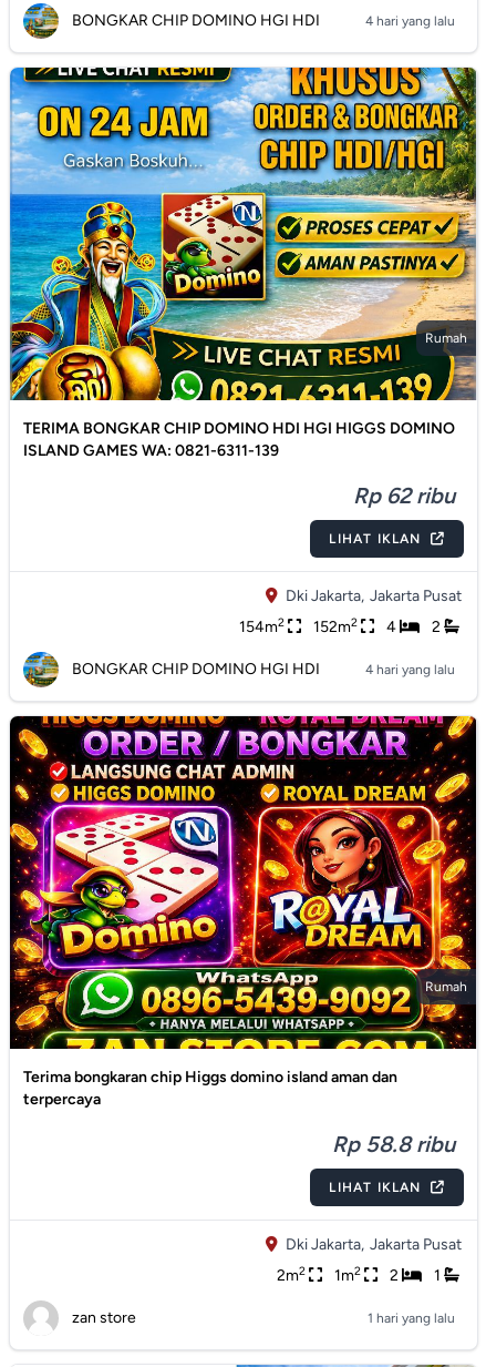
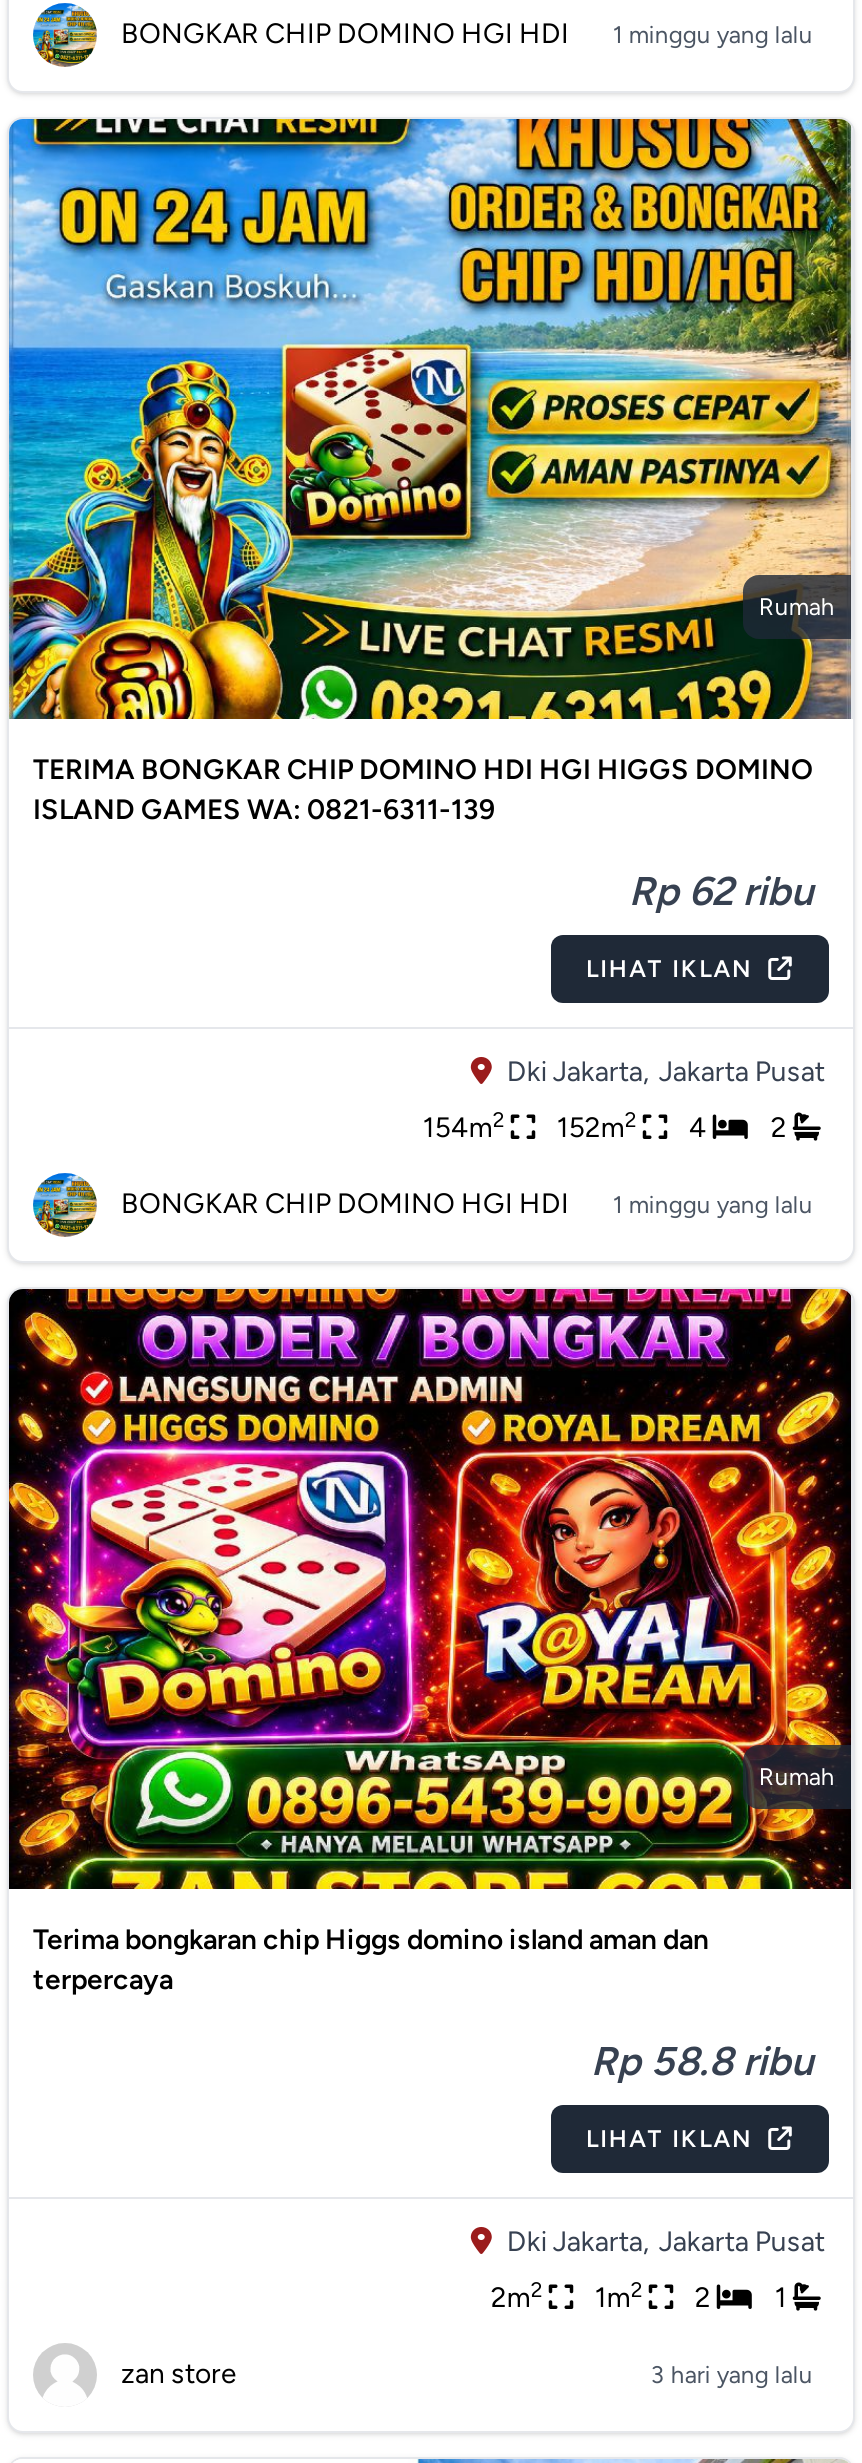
- 4 hari yang lalu
+ 1 minggu yang lalu

- 4 hari yang lalu
+ 1 minggu yang lalu

- 1 hari yang lalu
+ 3 hari yang lalu
